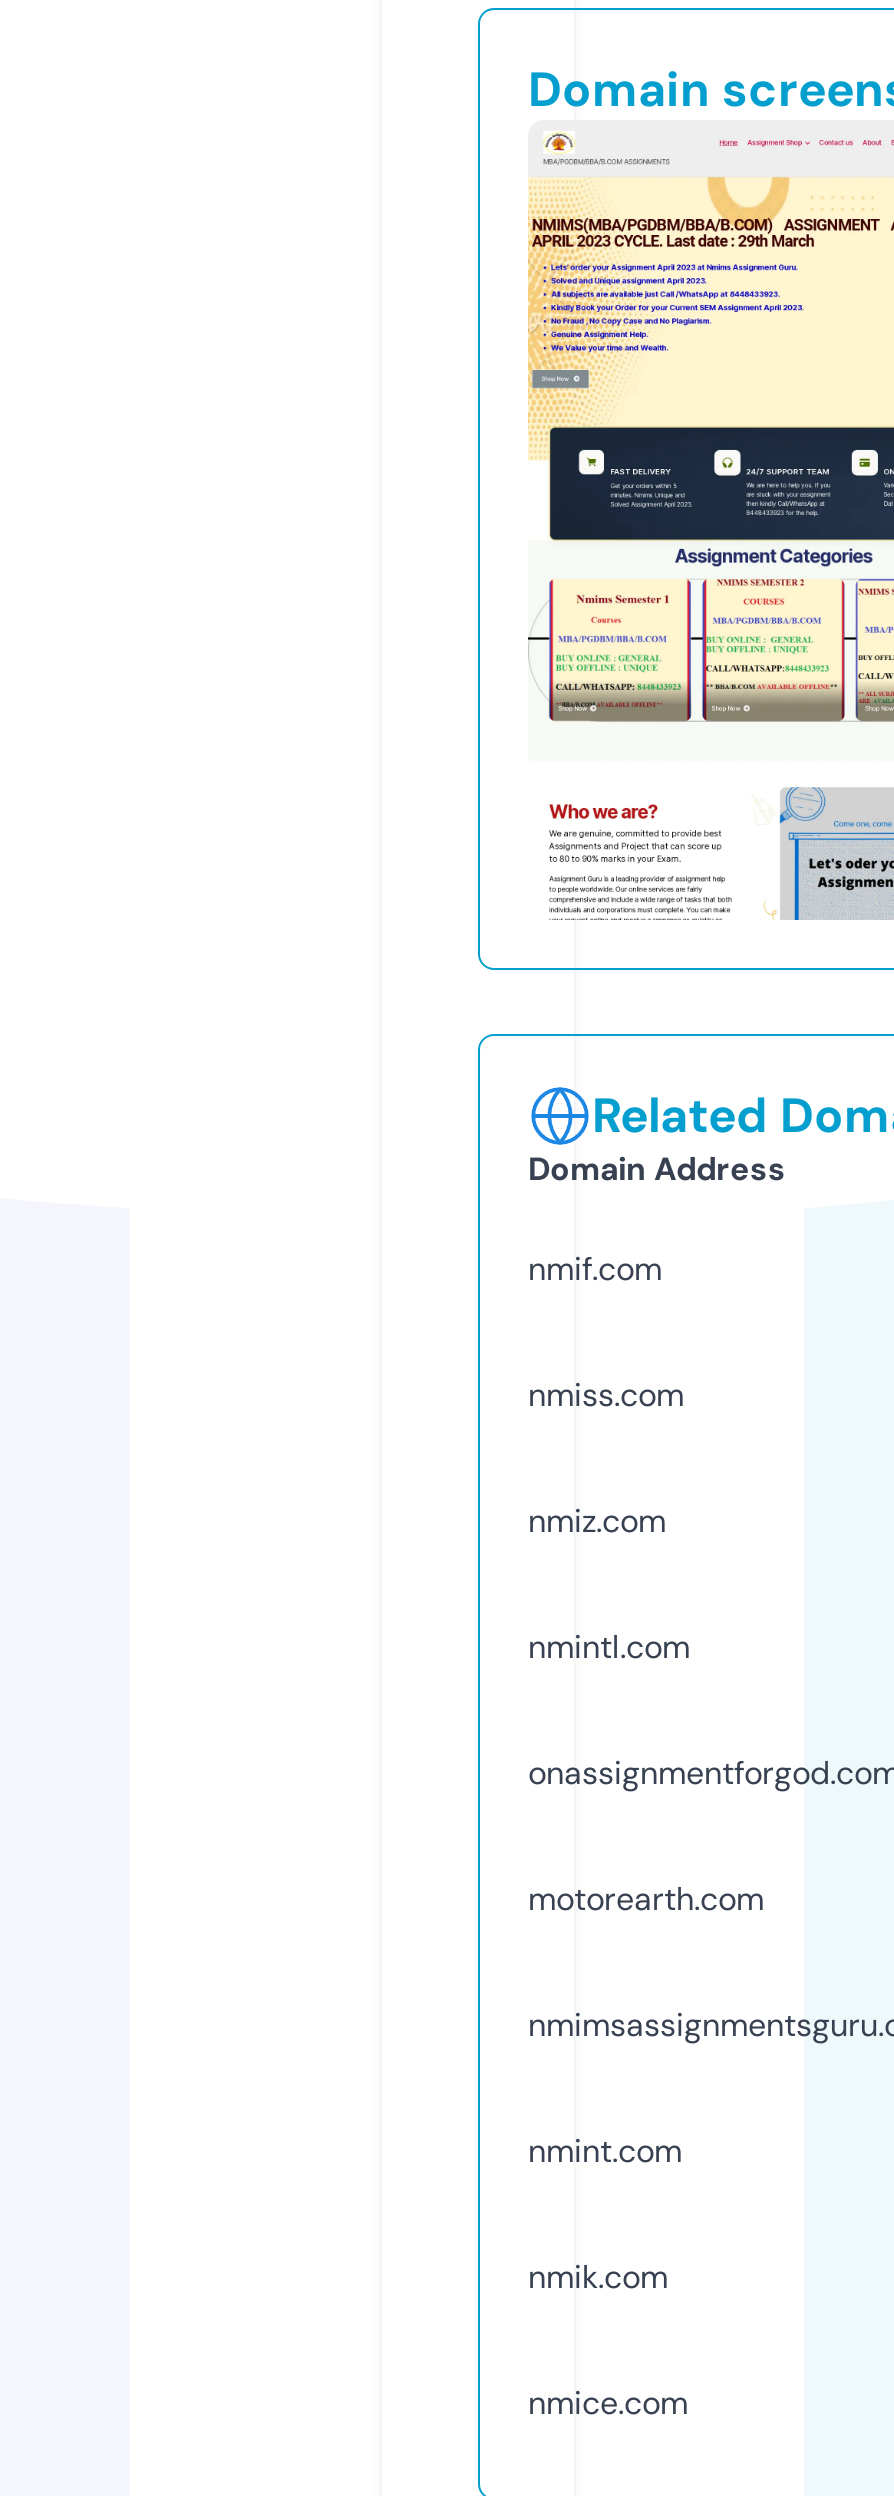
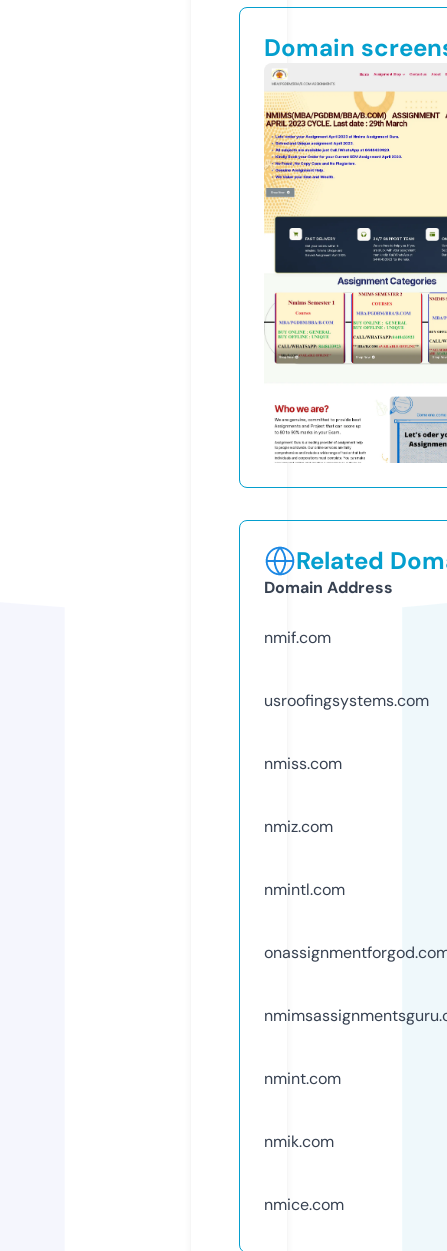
+ usroofingsystems.com

moved down: nmiss.com | nmiz.com | nmintl.com

- motorearth.com
